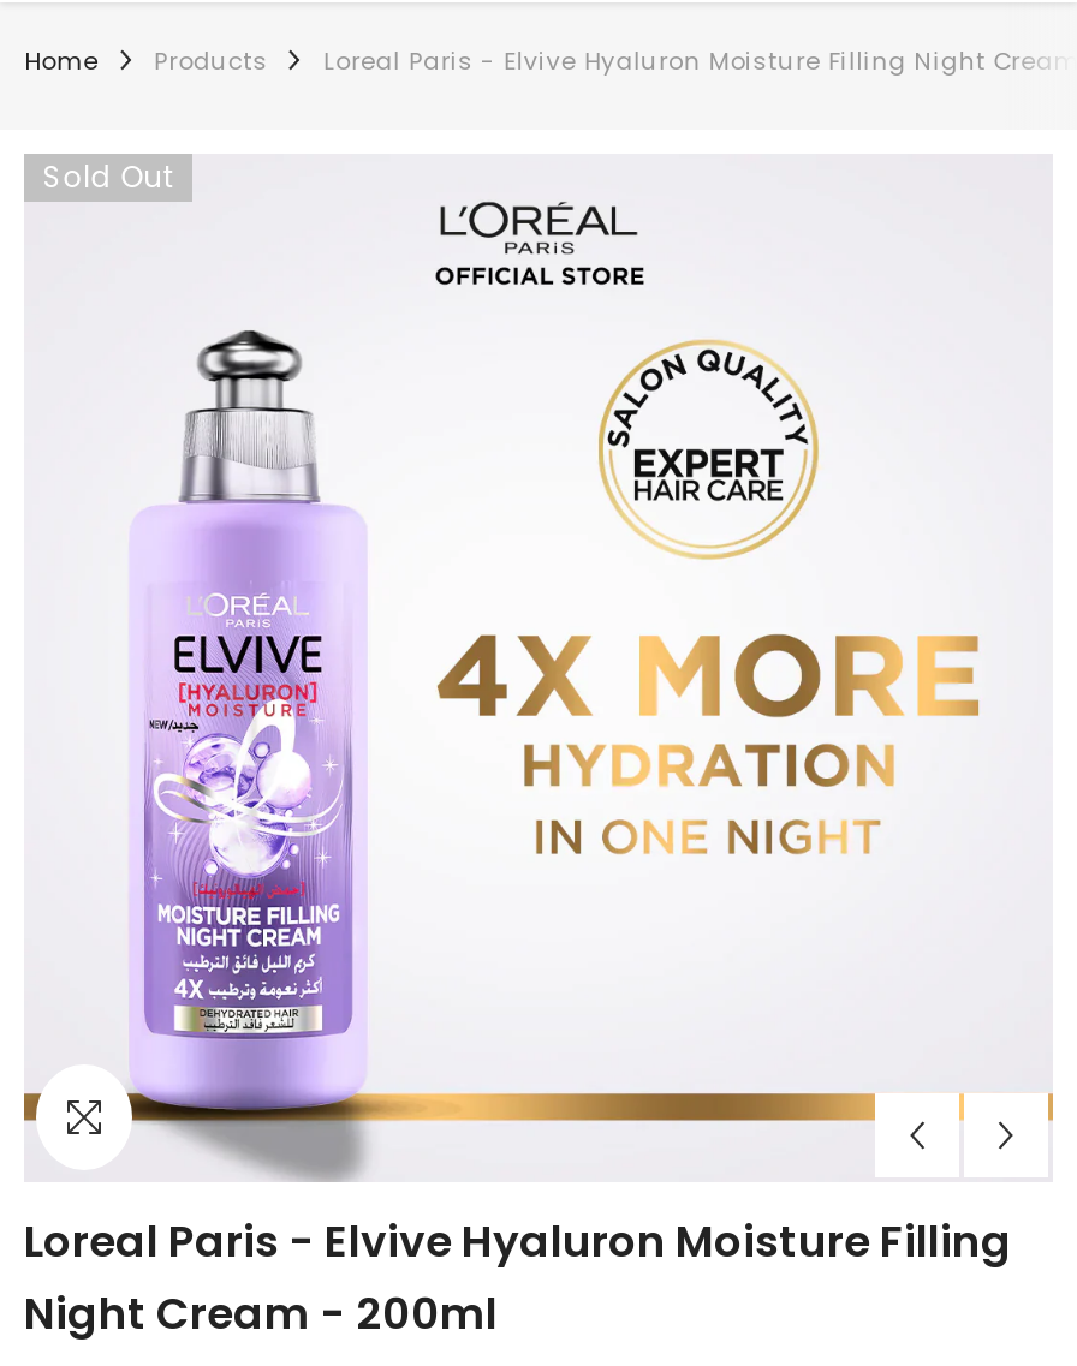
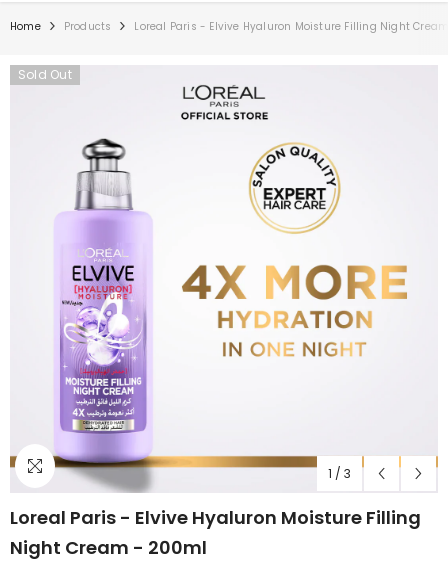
+ 1 / 3
